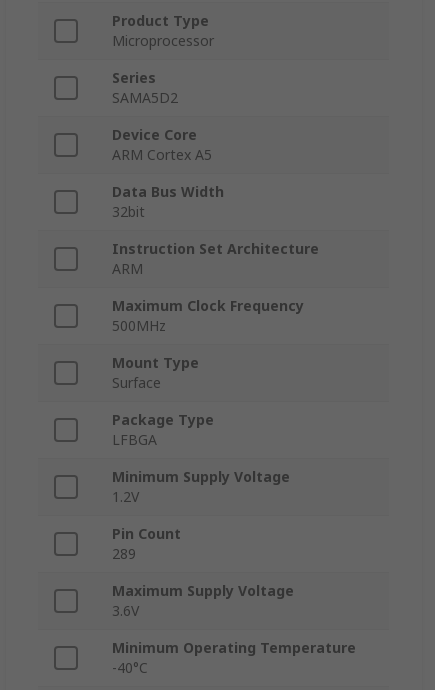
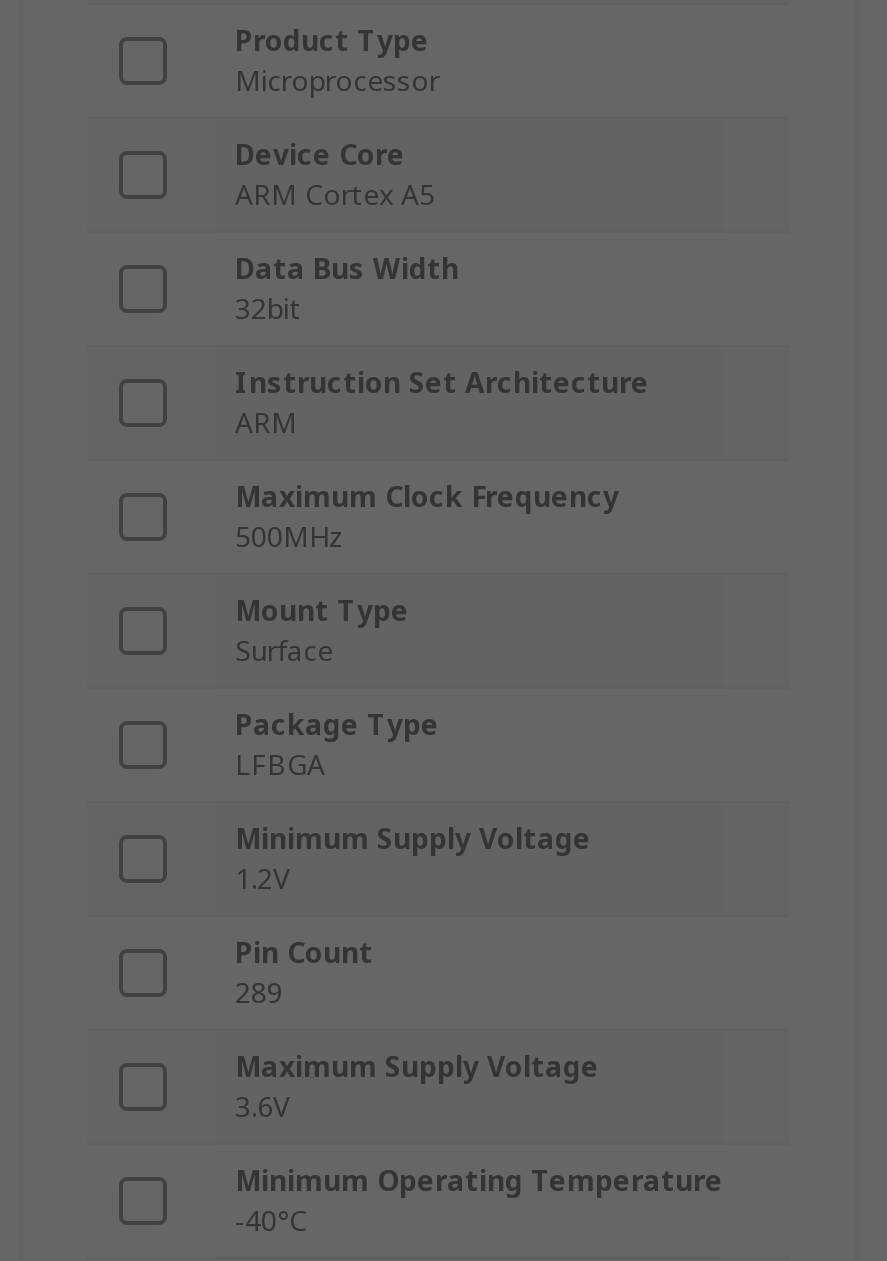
- Series
- SAMA5D2
